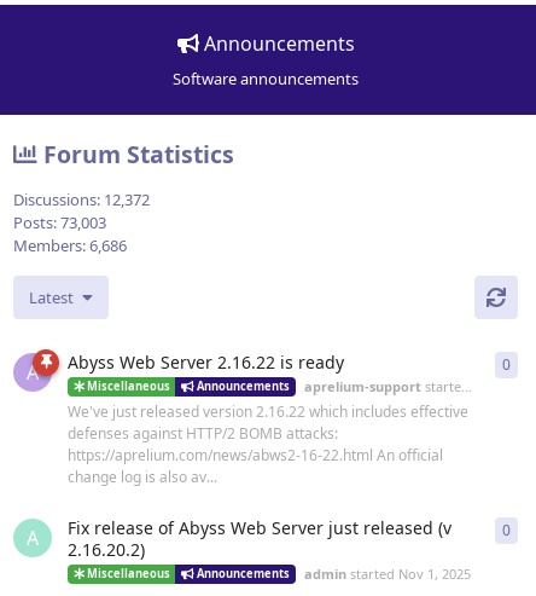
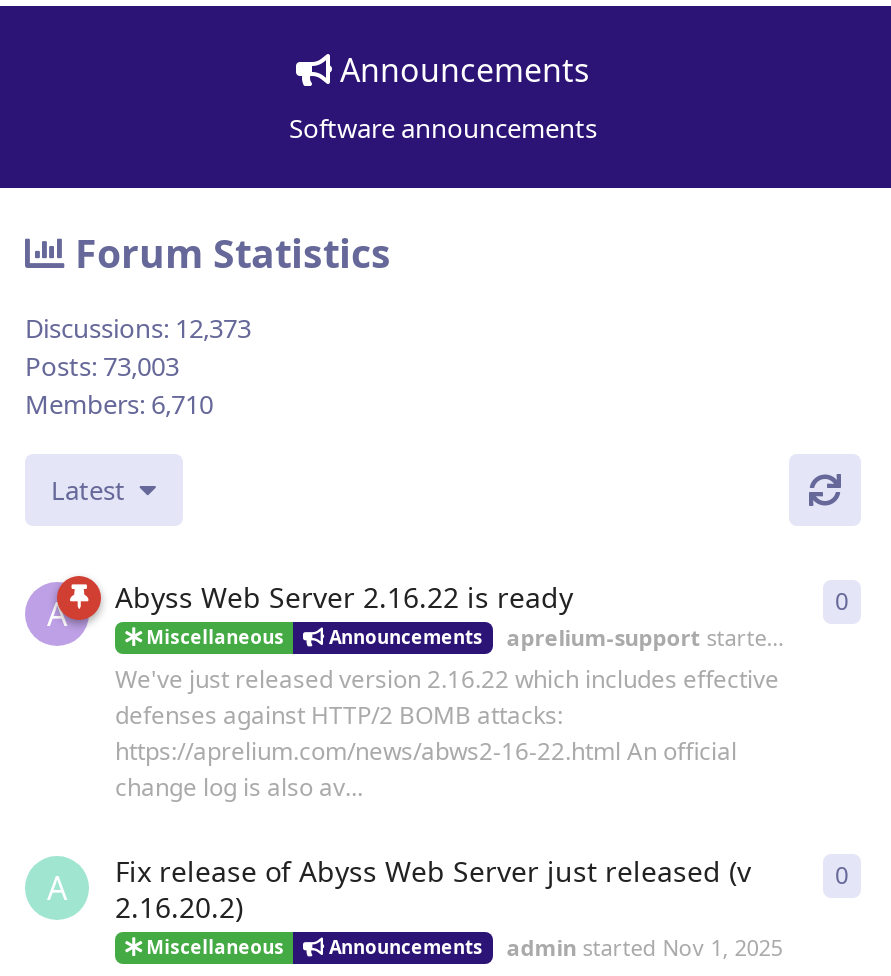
- Discussions: 12,372
+ Discussions: 12,373

- Members: 6,686
+ Members: 6,710
